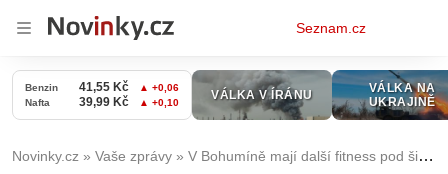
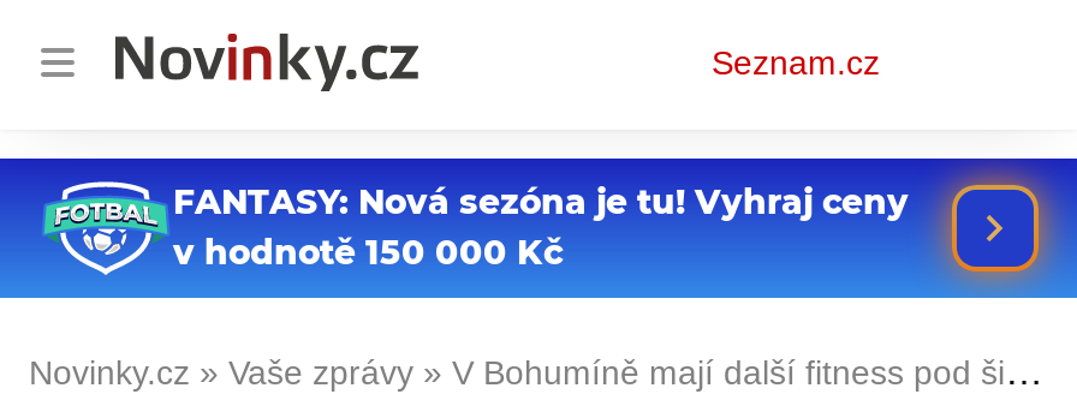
- [image]
+ [image]
